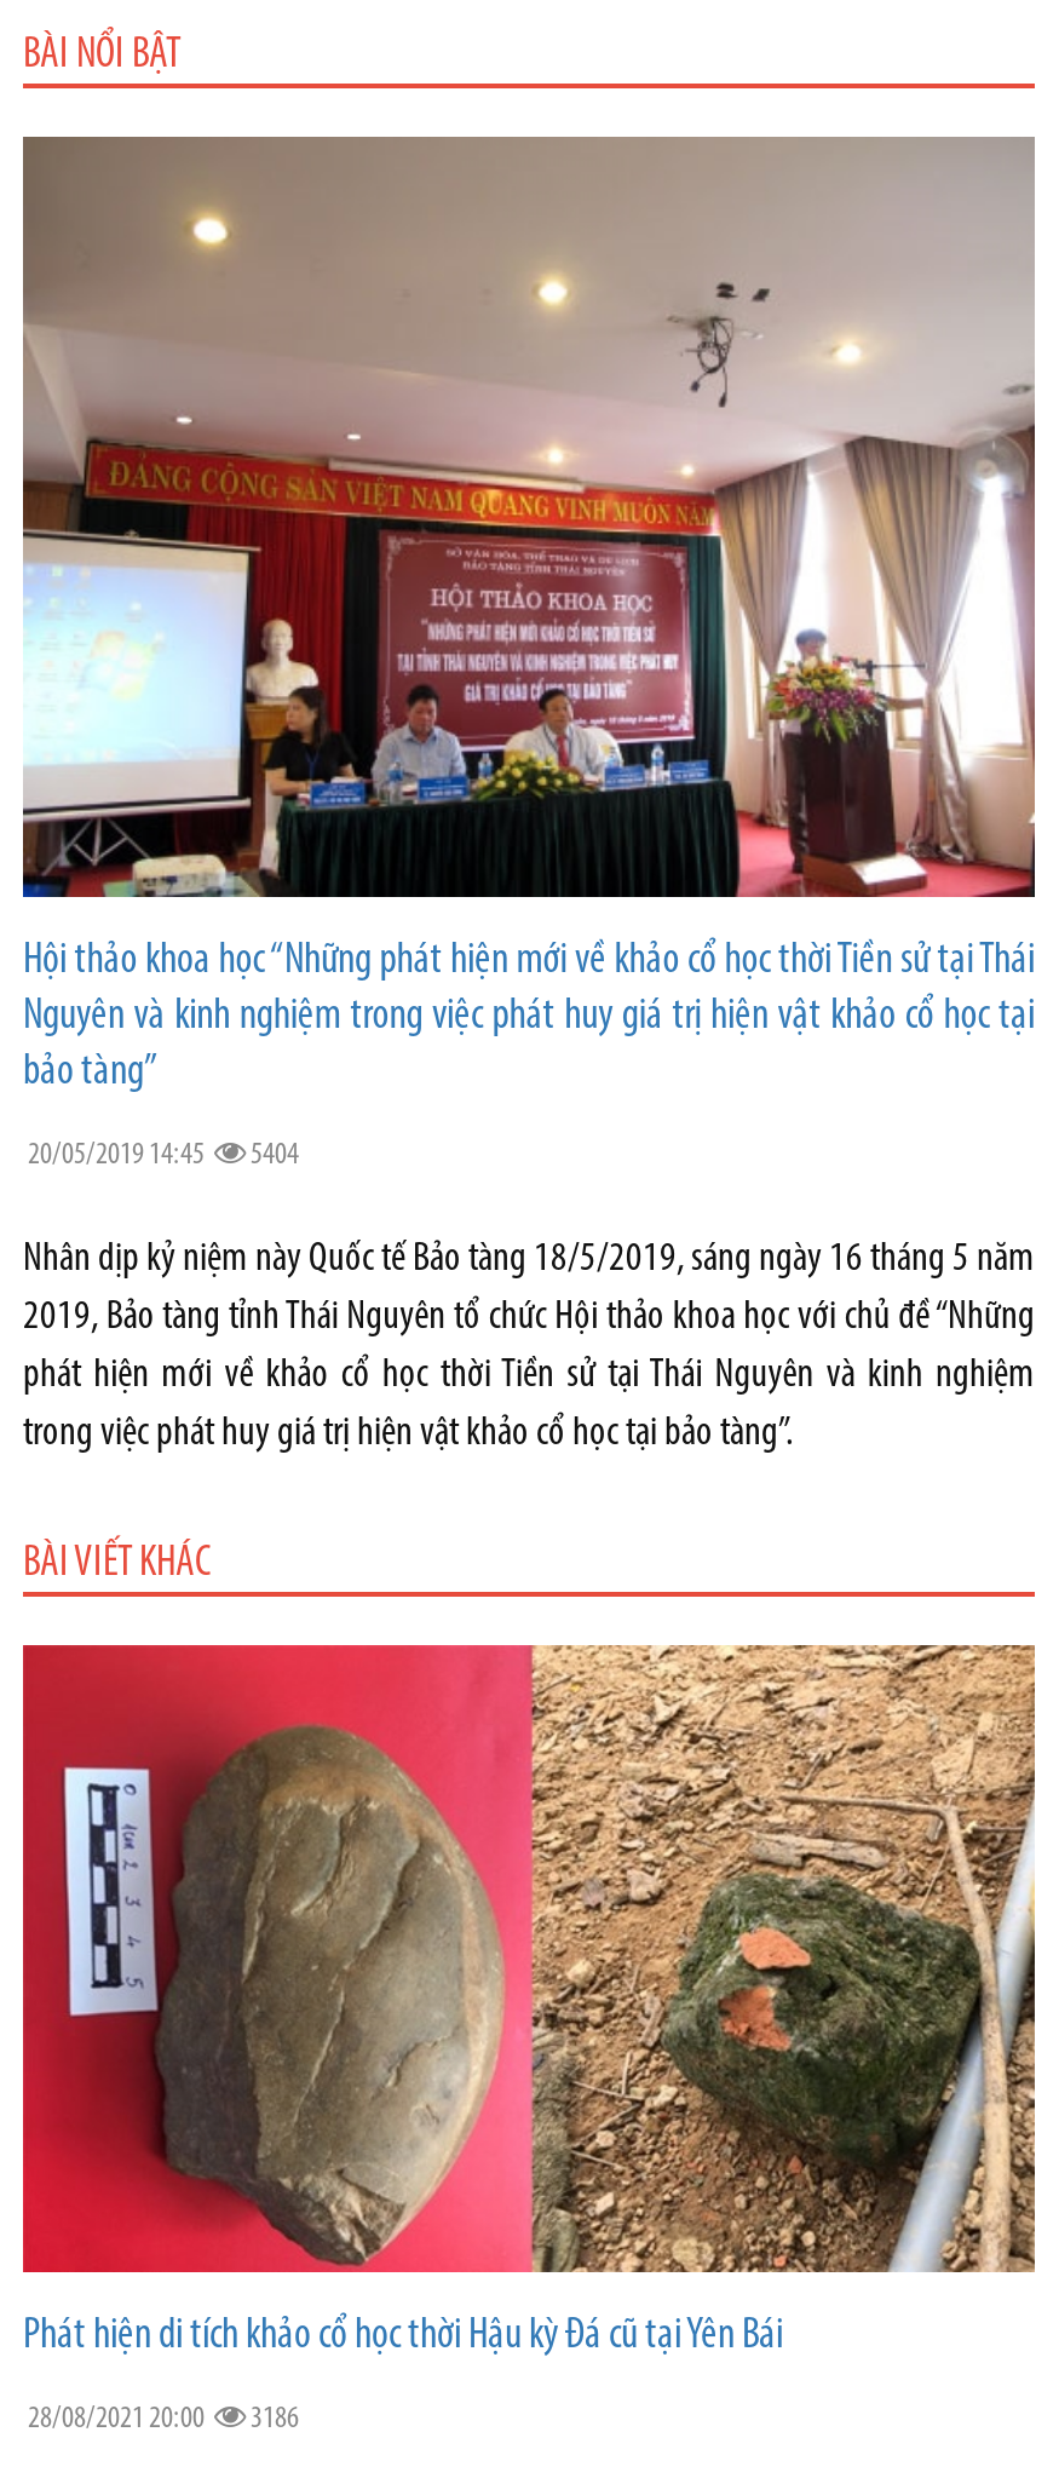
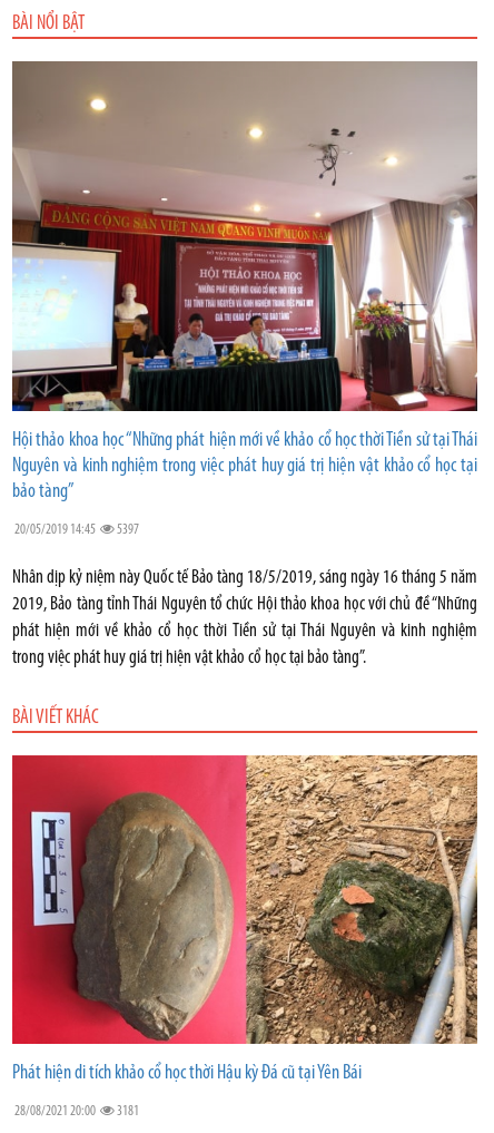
- 20/05/2019 14:45 5404
+ 20/05/2019 14:45 5397

- 28/08/2021 20:00 3186
+ 28/08/2021 20:00 3181
